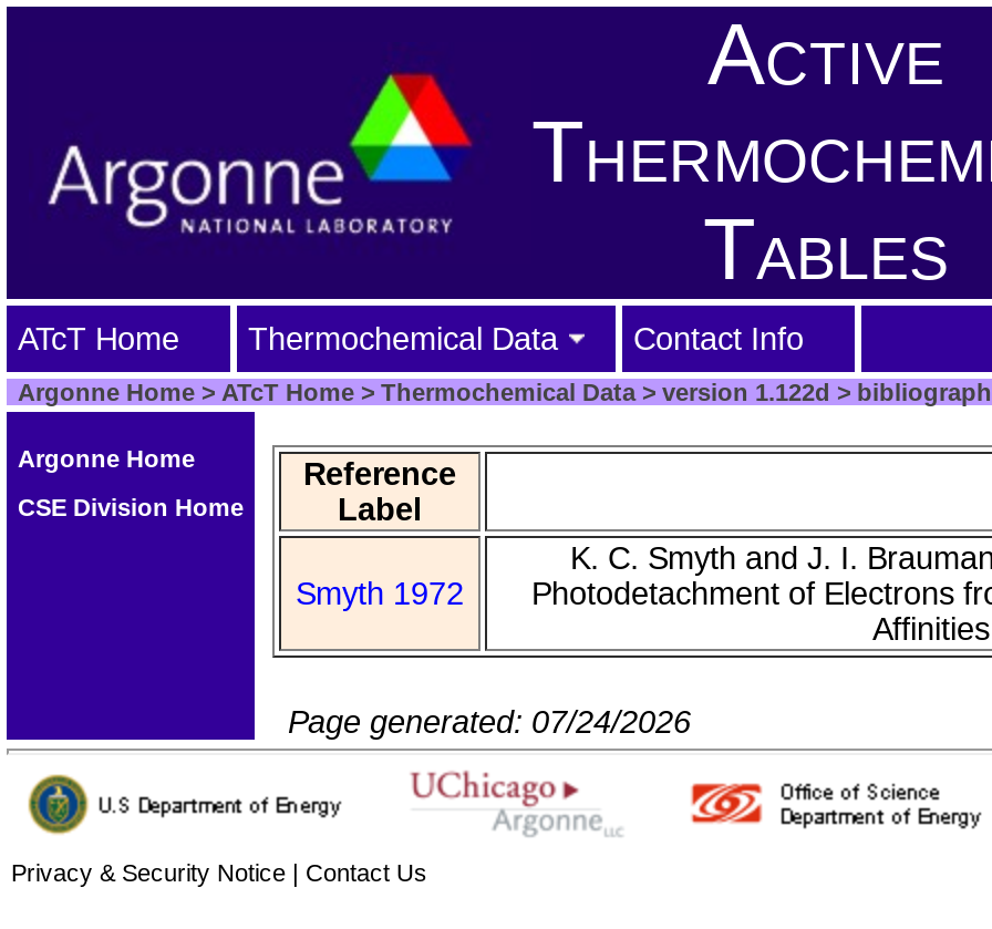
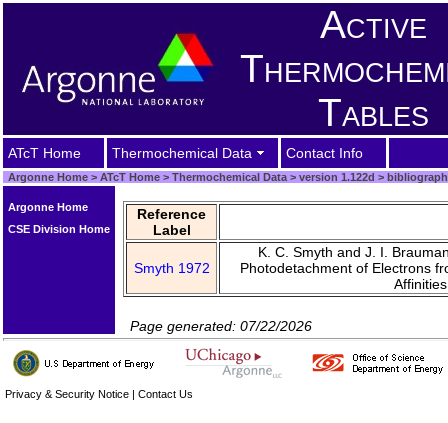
- Page generated: 07/24/2026
+ Page generated: 07/22/2026
